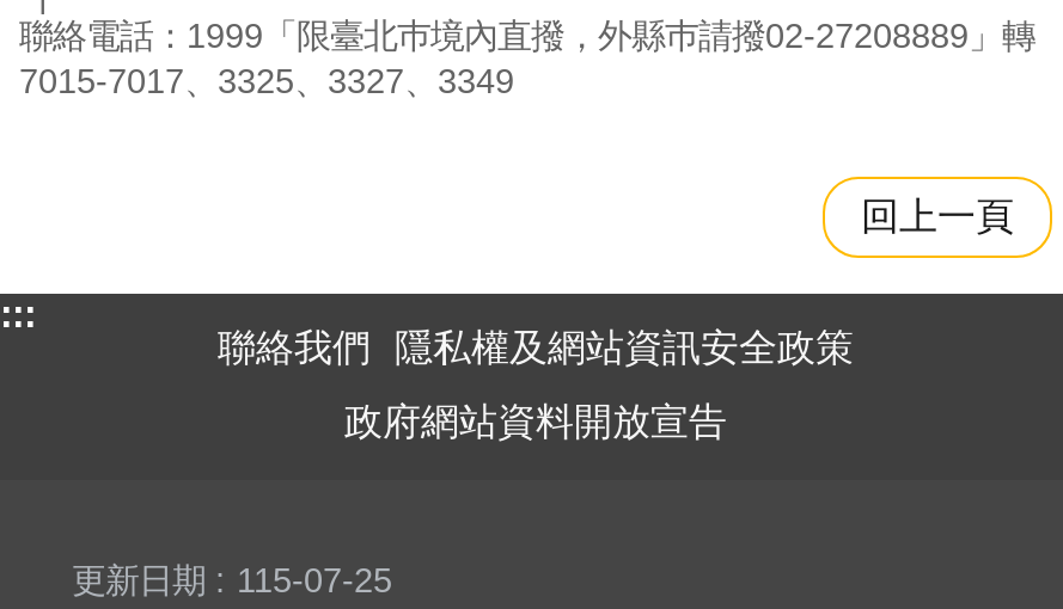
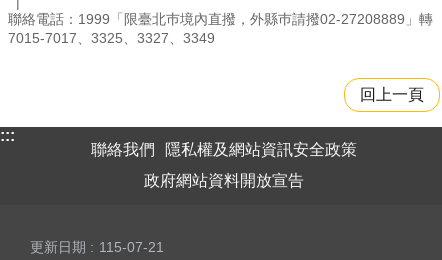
- 更新日期 115-07-25
+ 更新日期 115-07-21
